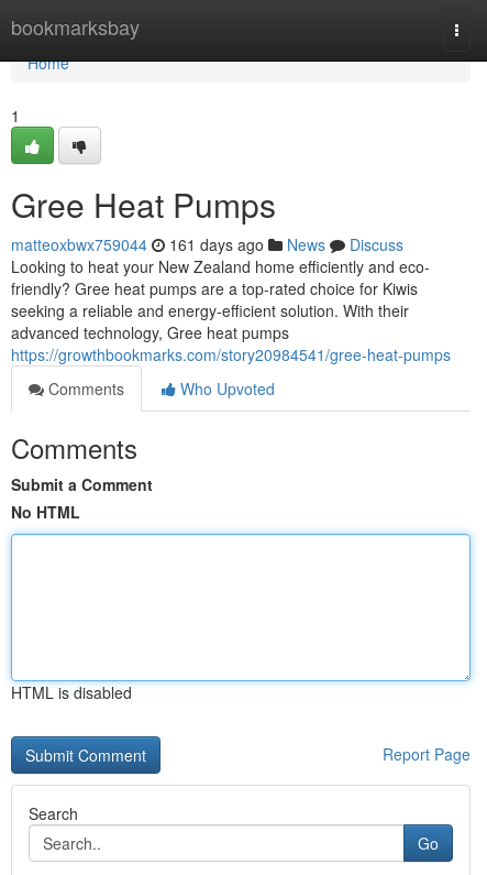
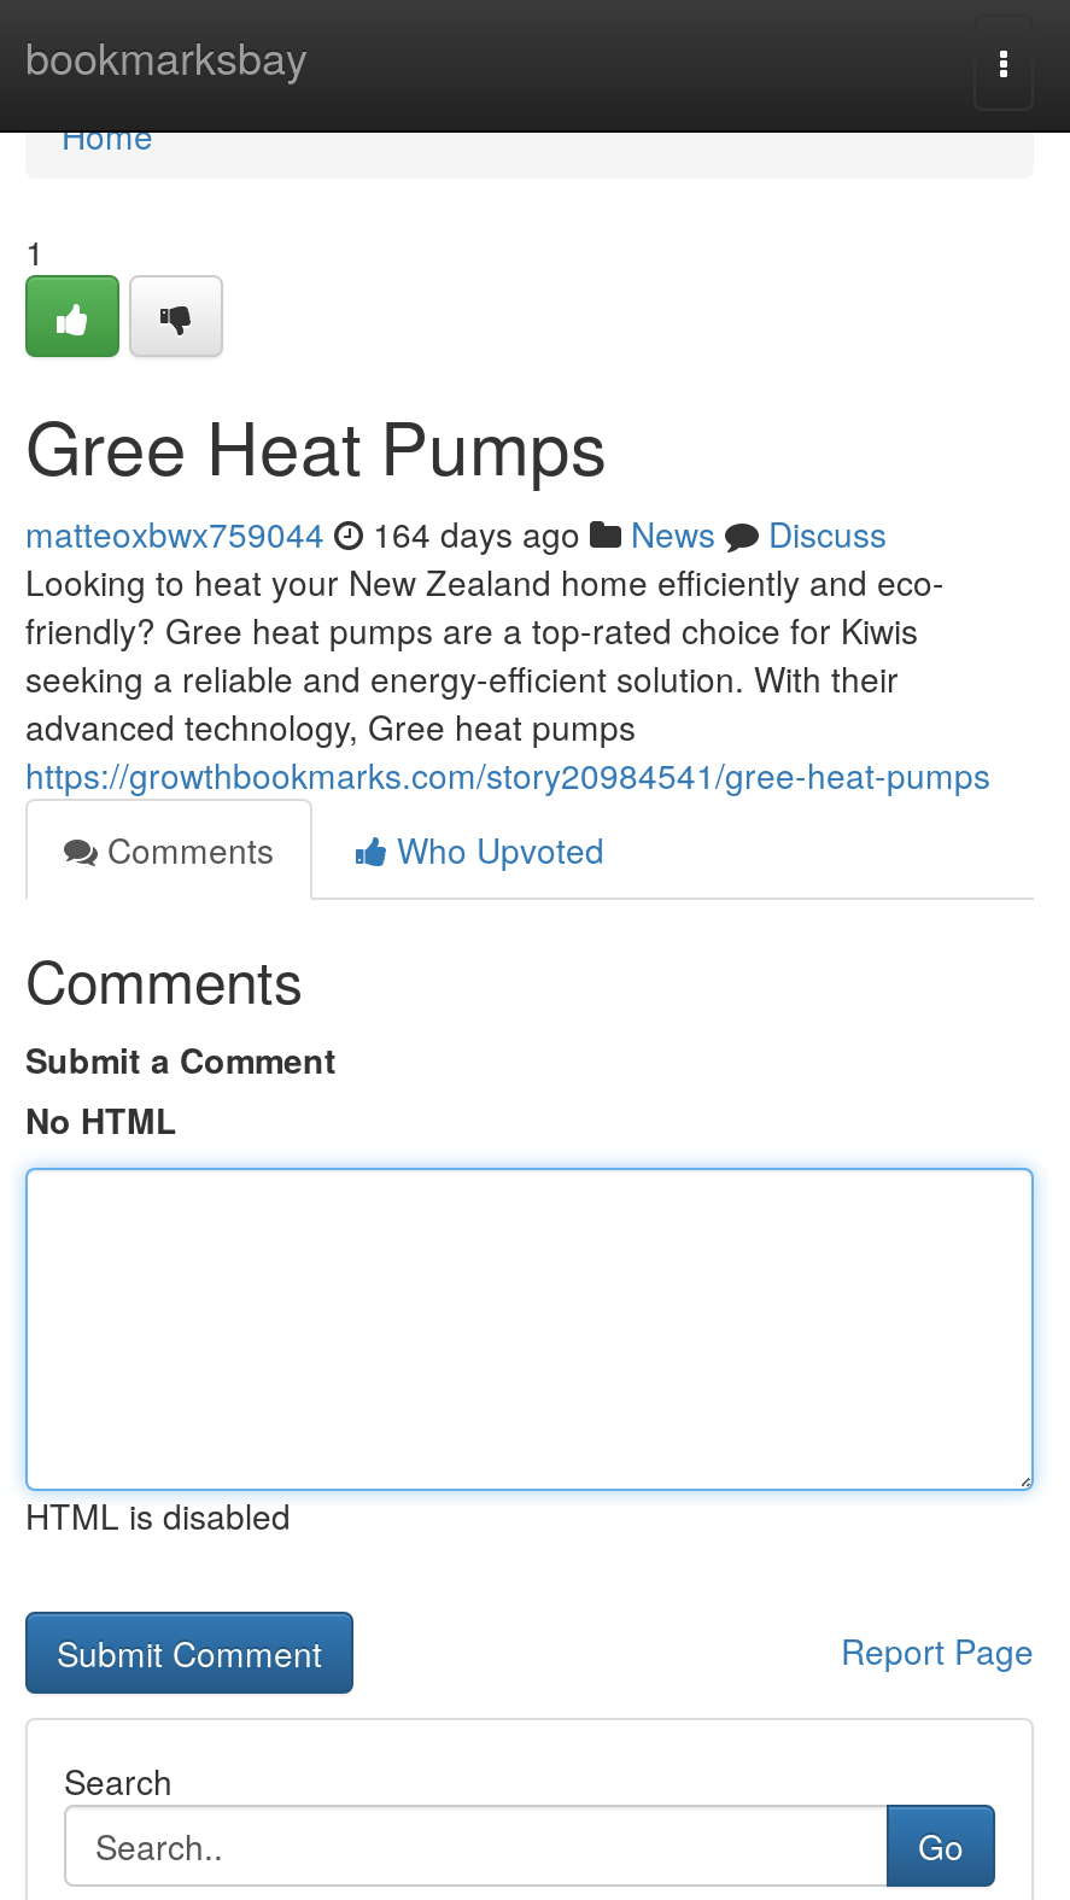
- matteoxbwx759044 161 days ago News Discuss
+ matteoxbwx759044 164 days ago News Discuss
